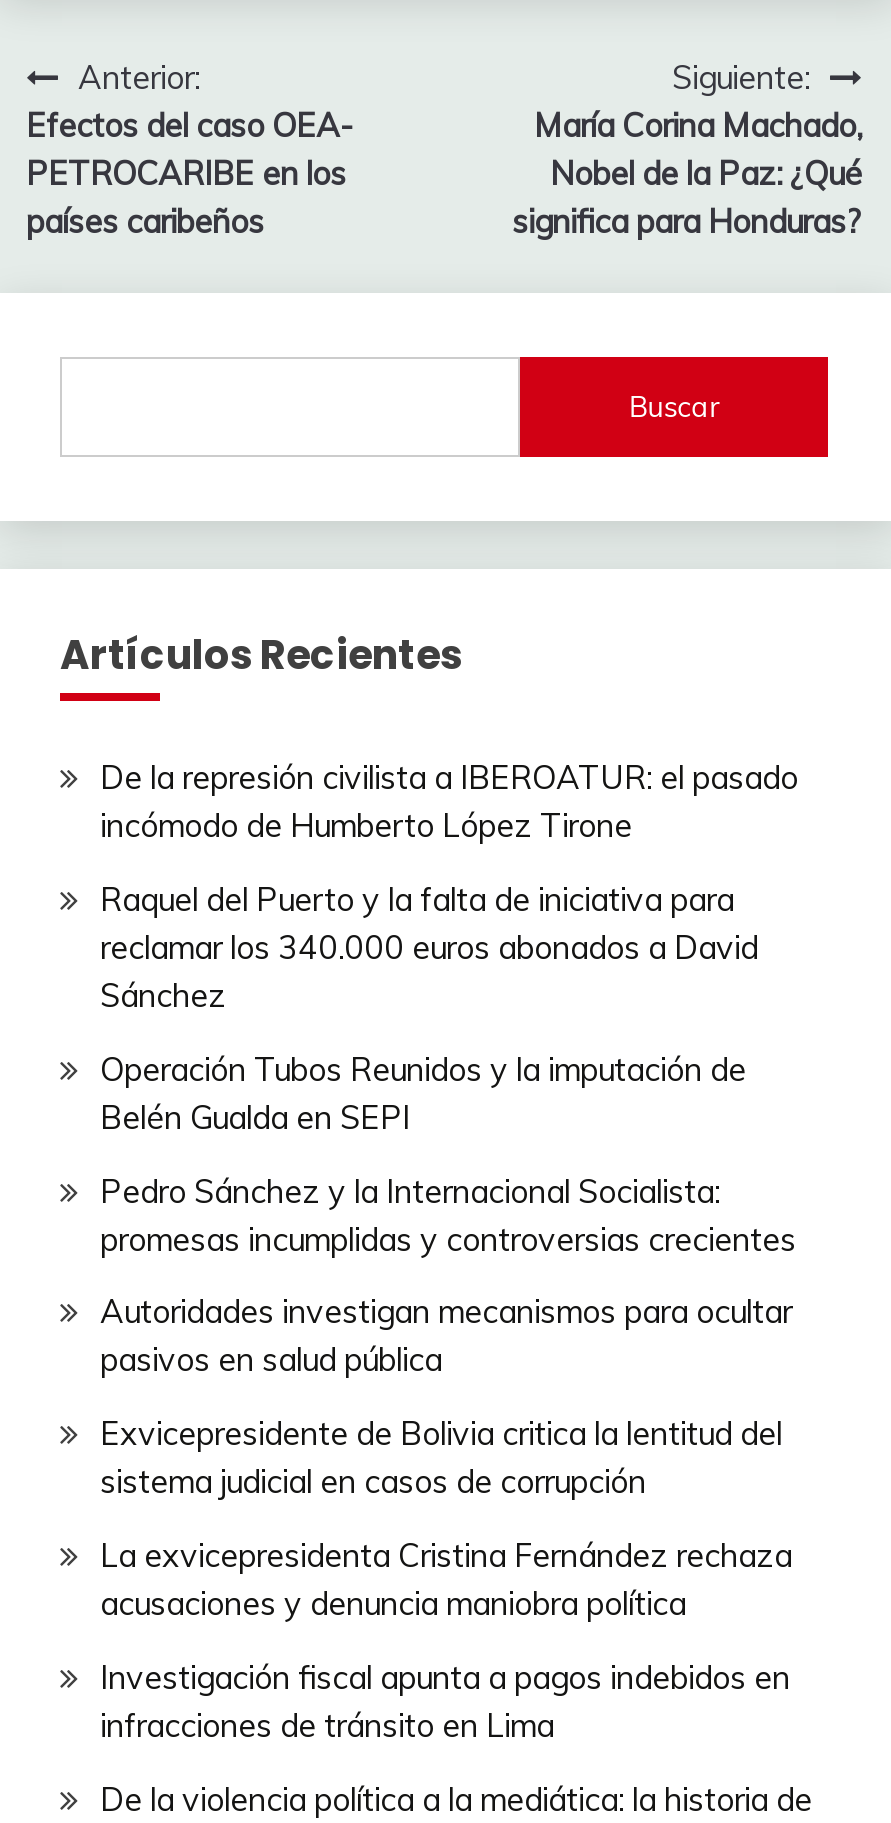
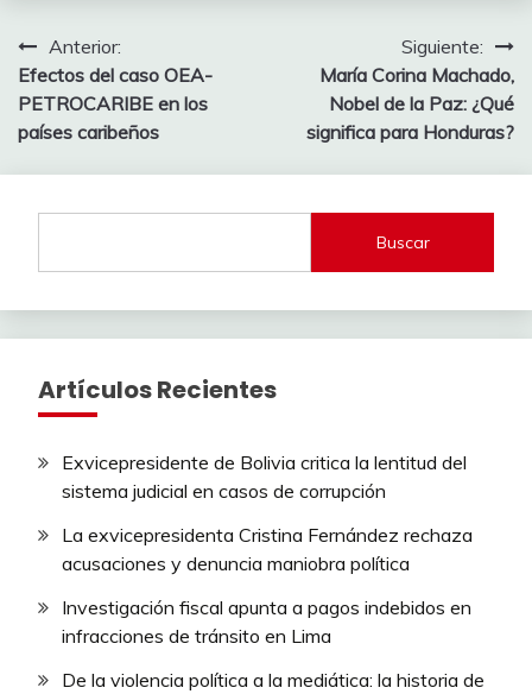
- De la represión civilista a IBEROATUR: el pasado
- incómodo de Humberto López Tirone
- Raquel del Puerto y la falta de iniciativa para
- reclamar los 340.000 euros abonados a David
- Sánchez
- Operación Tubos Reunidos y la imputación de
- Belén Gualda en SEPI
- Pedro Sánchez y la Internacional Socialista:
- promesas incumplidas y controversias crecientes
- Autoridades investigan mecanismos para ocultar
- pasivos en salud pública
